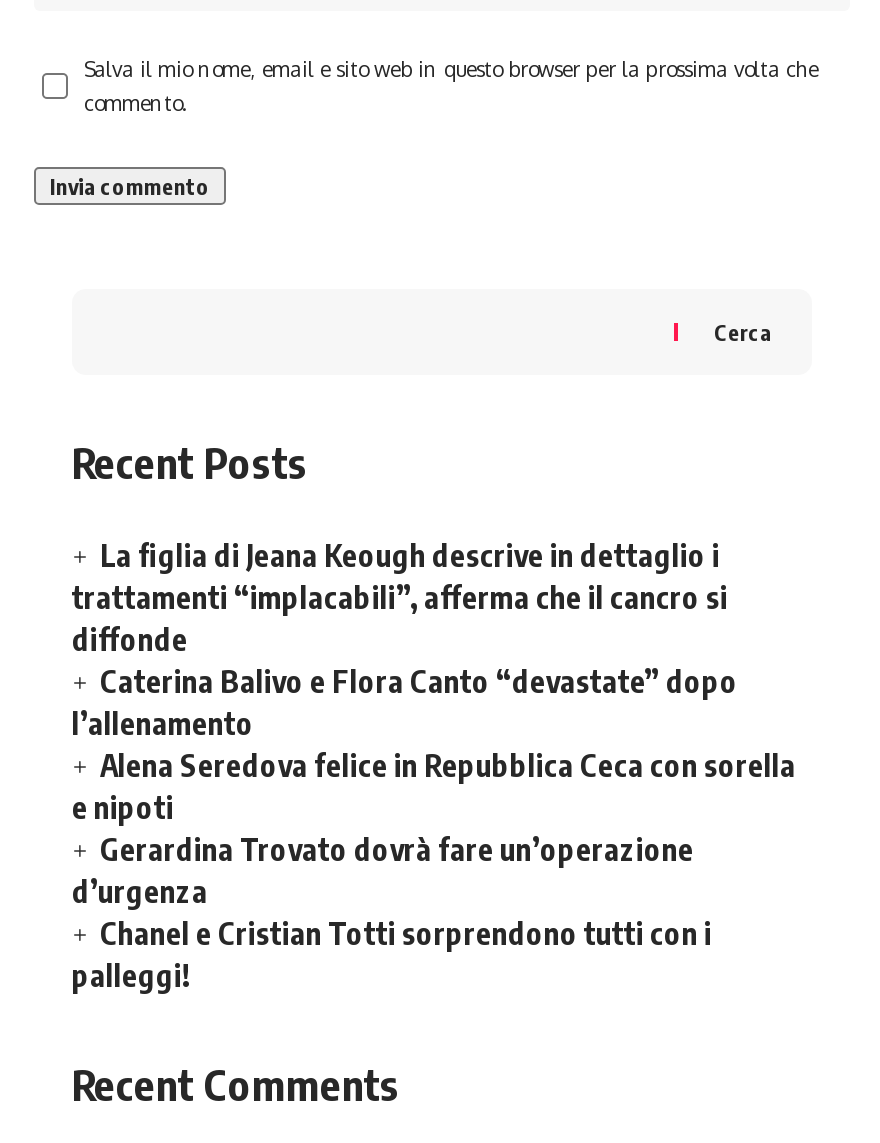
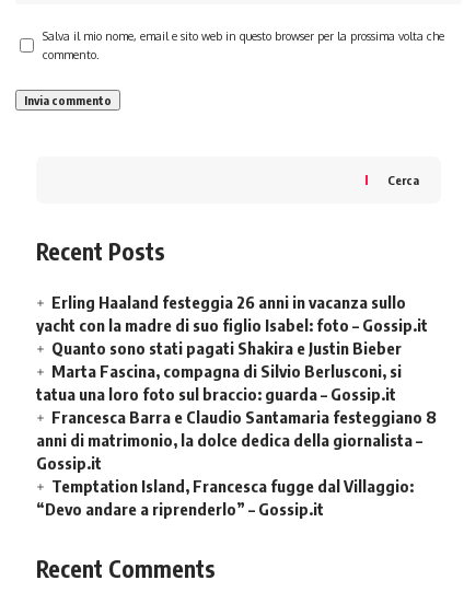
- La figlia di Jeana Keough descrive in dettaglio i
- trattamenti “implacabili”, afferma che il cancro si
- diffonde
- Caterina Balivo e Flora Canto “devastate” dopo
- l’allenamento
- Alena Seredova felice in Repubblica Ceca con sorella
- e nipoti
- Gerardina Trovato dovrà fare un’operazione
- d’urgenza
- Chanel e Cristian Totti sorprendono tutti con i
- palleggi!
+ Erling Haaland festeggia 26 anni in vacanza sullo
+ yacht con la madre di suo figlio Isabel: foto – Gossip.it
+ Quanto sono stati pagati Shakira e Justin Bieber
+ Marta Fascina, compagna di Silvio Berlusconi, si
+ tatua una loro foto sul braccio: guarda – Gossip.it
+ Francesca Barra e Claudio Santamaria festeggiano 8
+ anni di matrimonio, la dolce dedica della giornalista –
+ Gossip.it
+ Temptation Island, Francesca fugge dal Villaggio:
+ “Devo andare a riprenderlo” – Gossip.it
